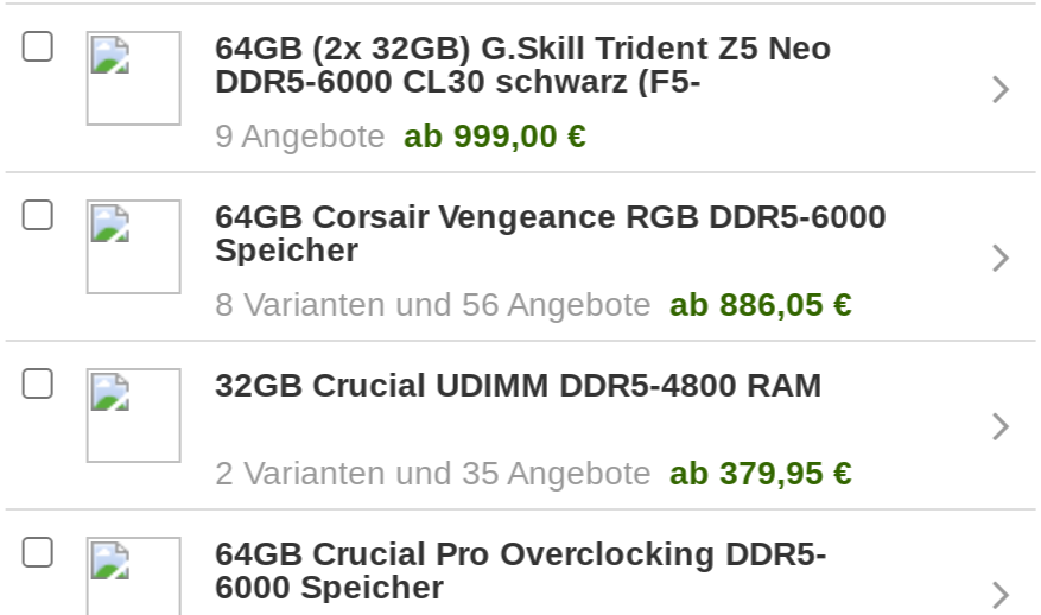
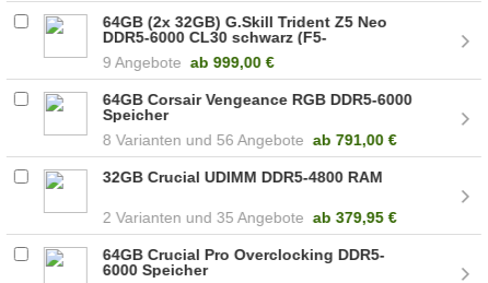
- 56 Angebote ab 886,05 €
+ 56 Angebote ab 791,00 €
